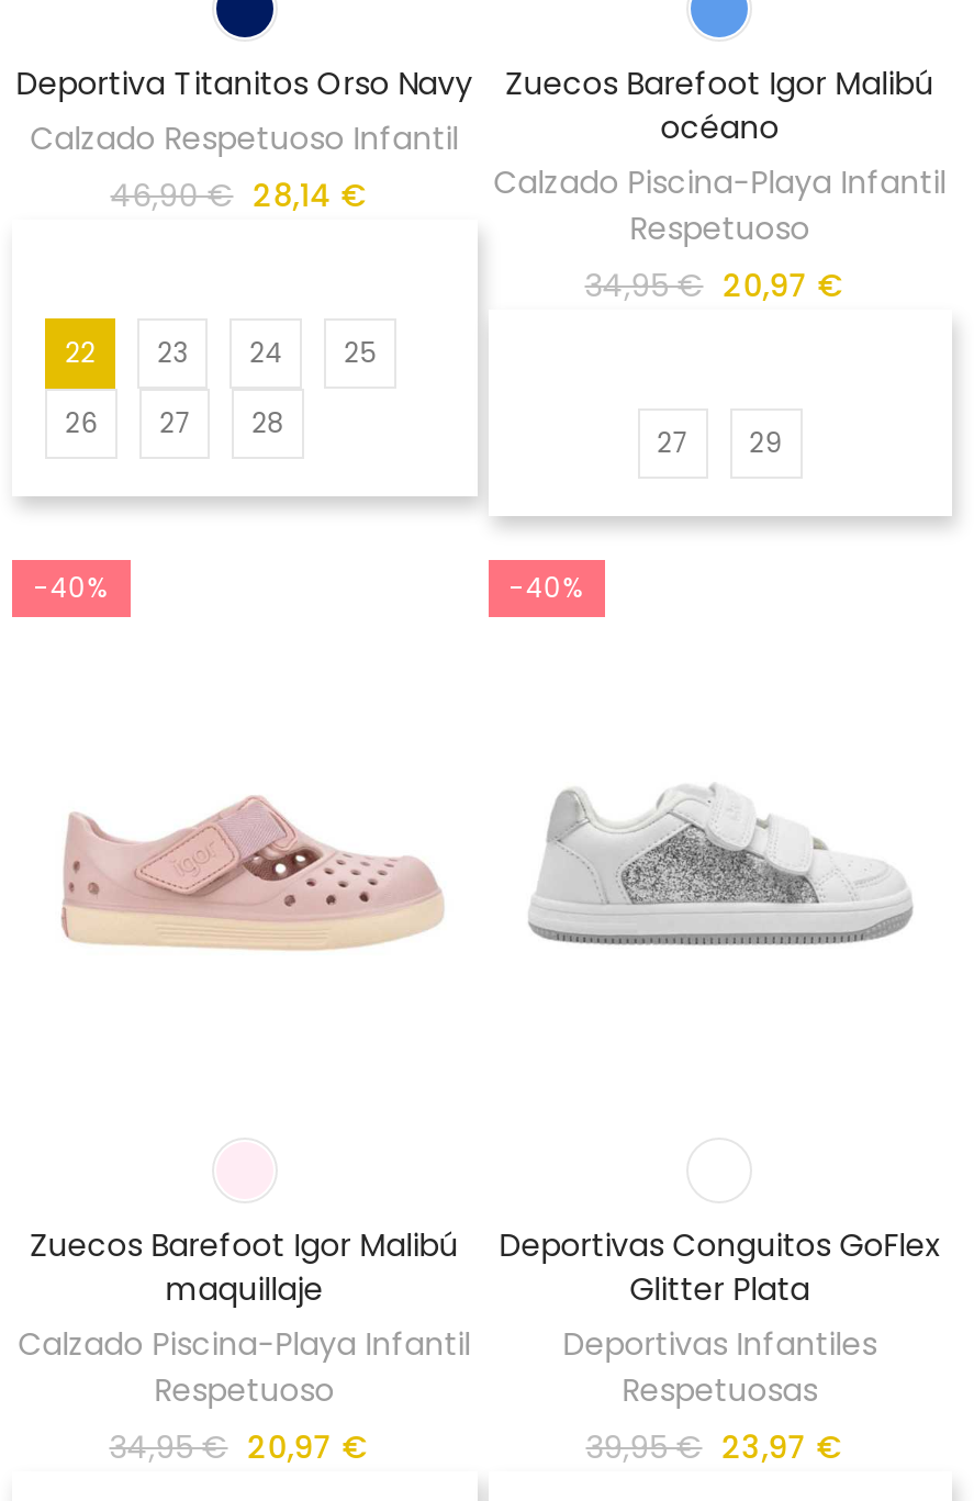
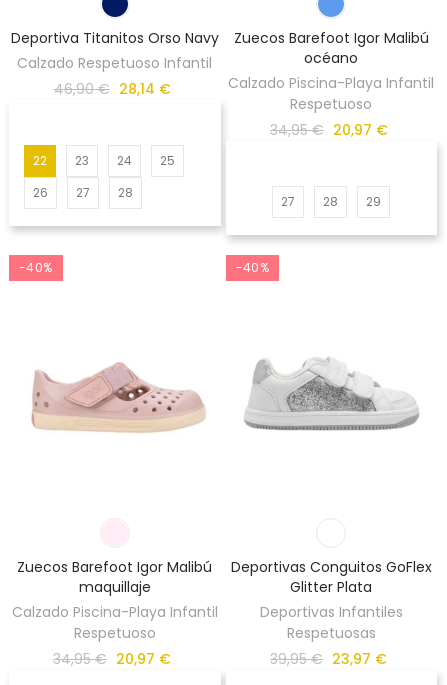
+ 28
